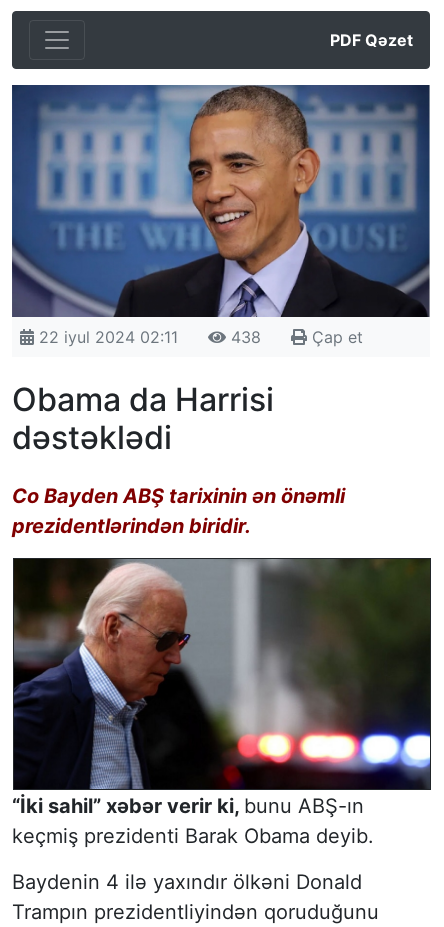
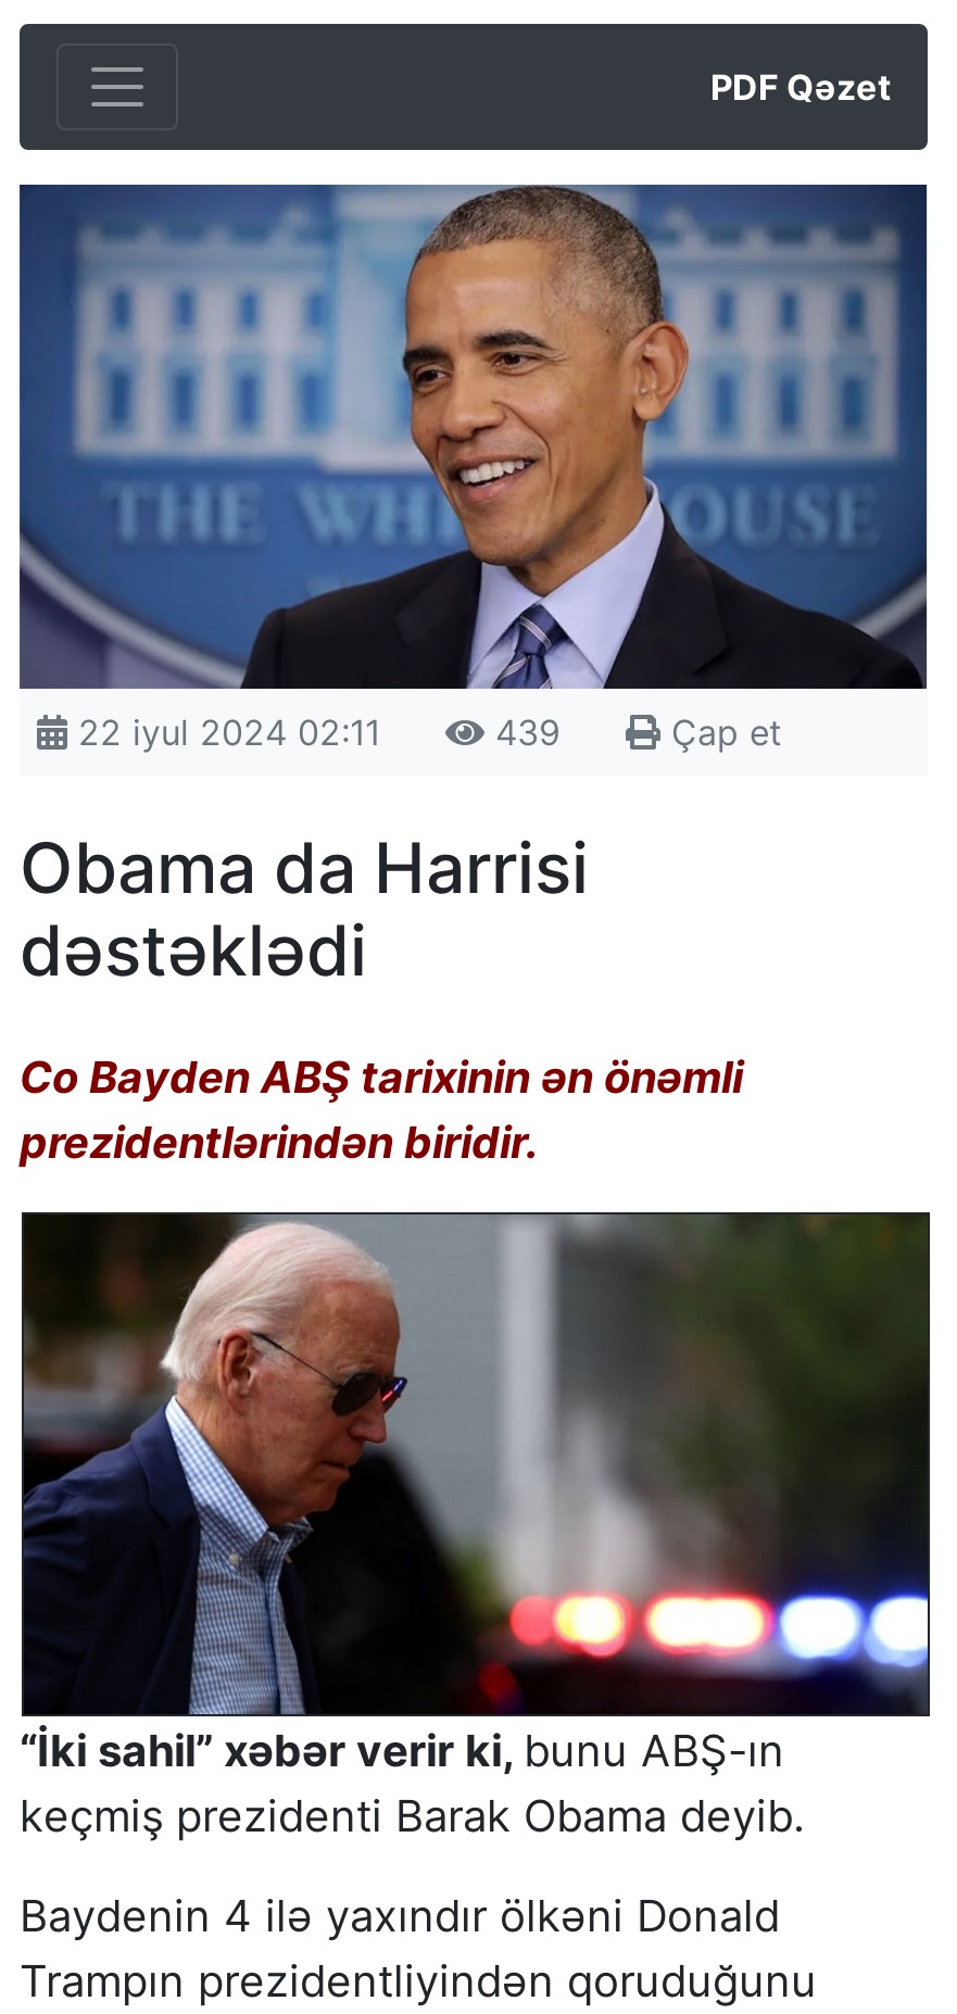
- 438
+ 439
